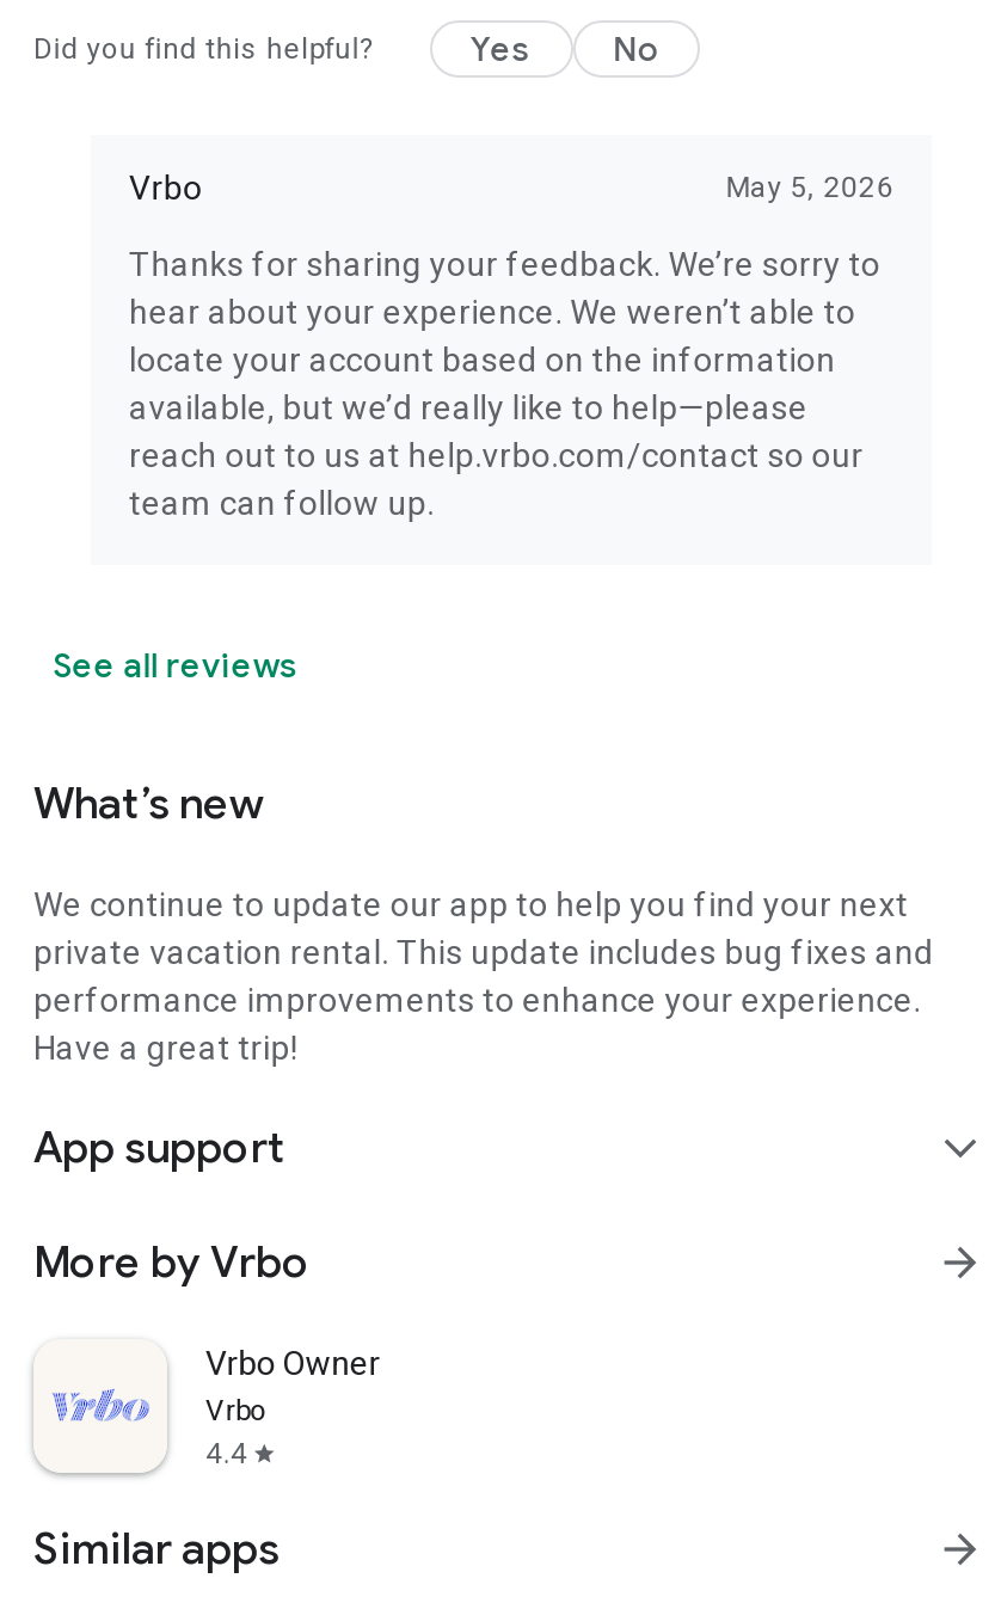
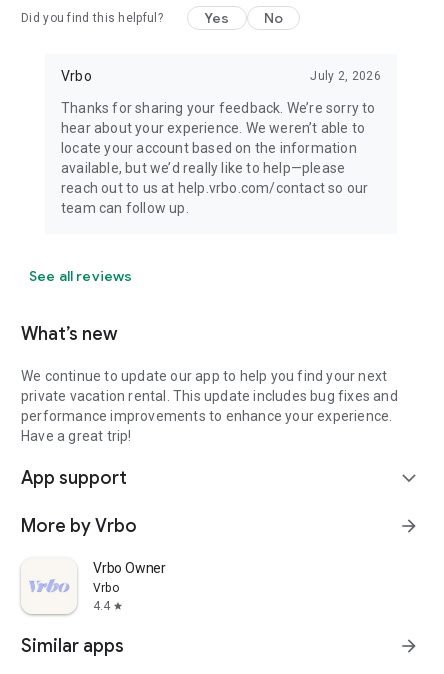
- May 5, 2026
+ July 2, 2026
